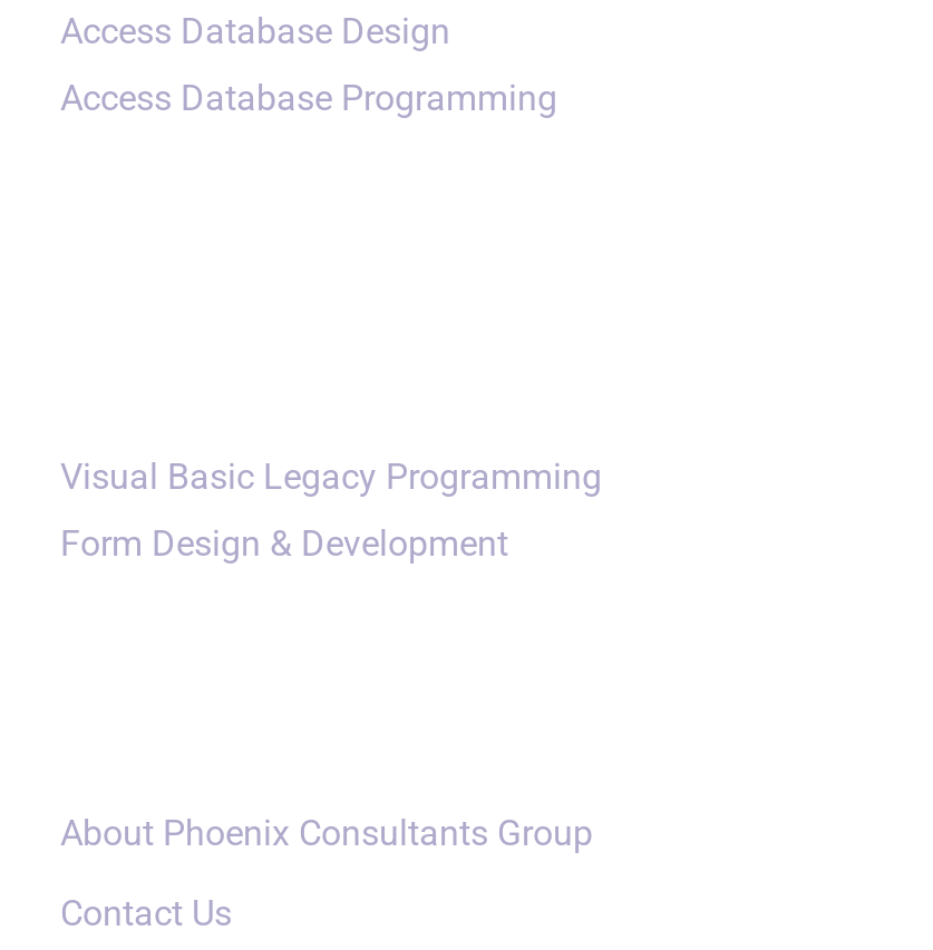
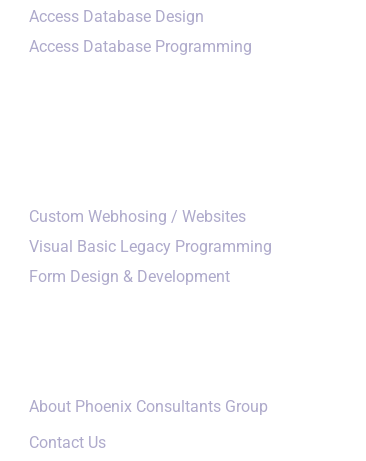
+ Custom Webhosing / Websites
